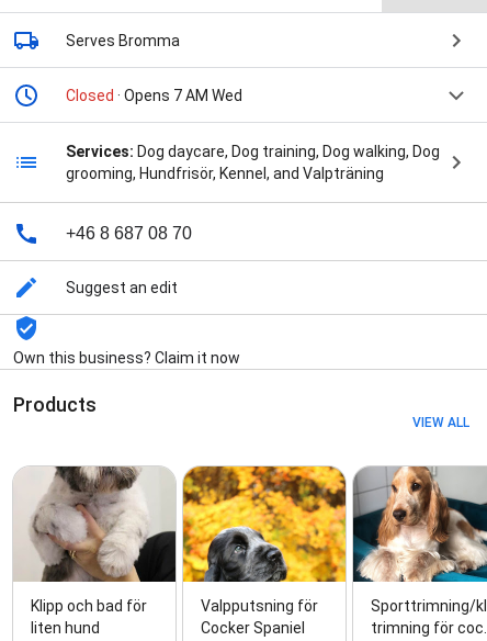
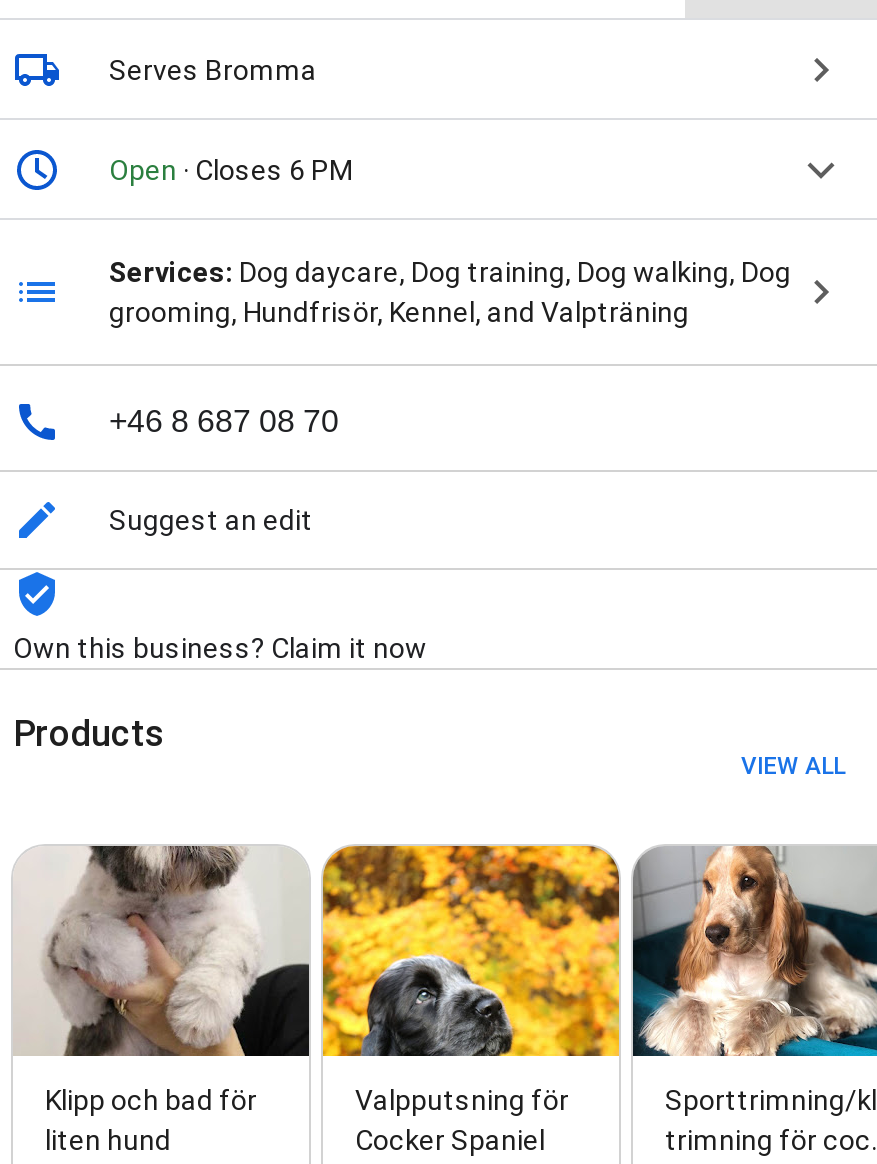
- Closed · Opens 7 AM Wed
+ Open · Closes 6 PM
